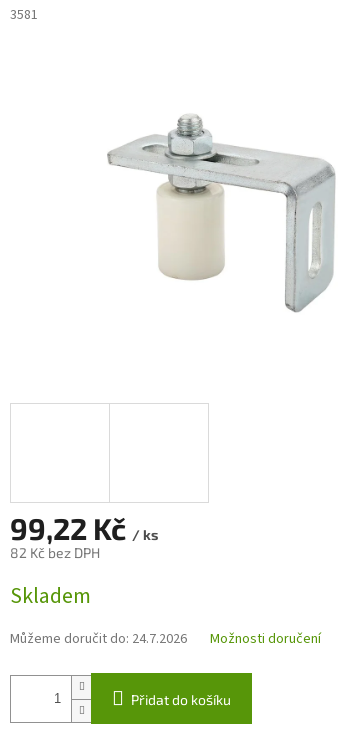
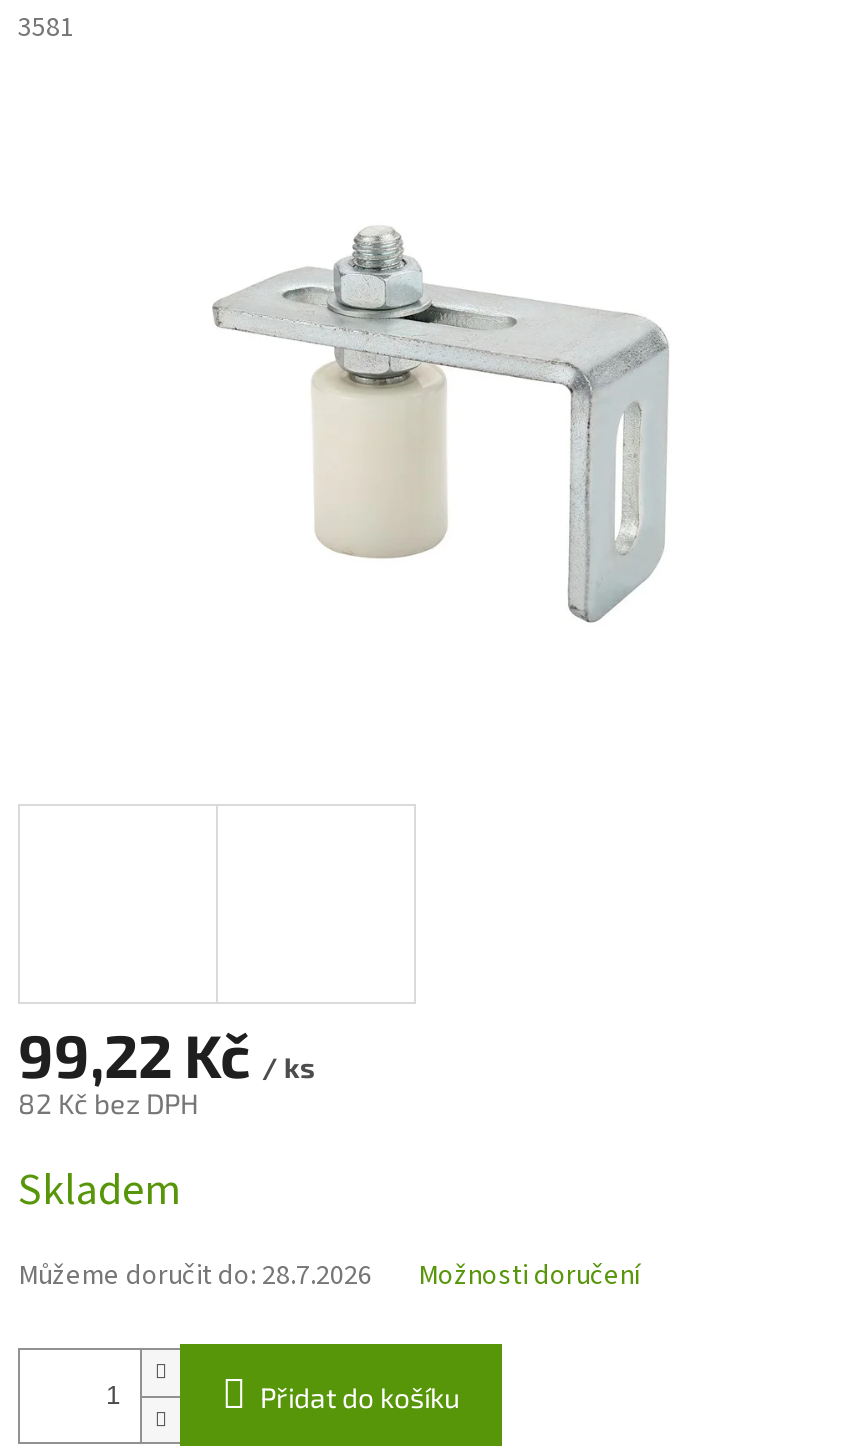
- Můžeme doručit do: 24.7.2026
+ Můžeme doručit do: 28.7.2026
